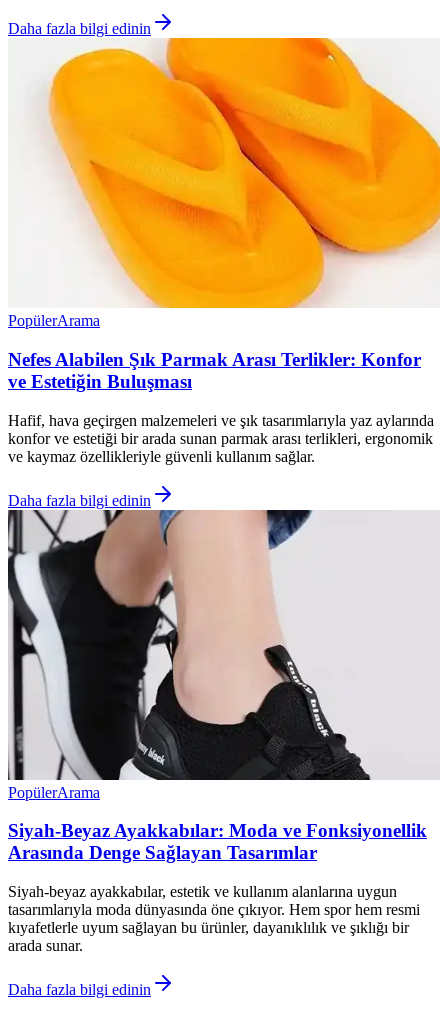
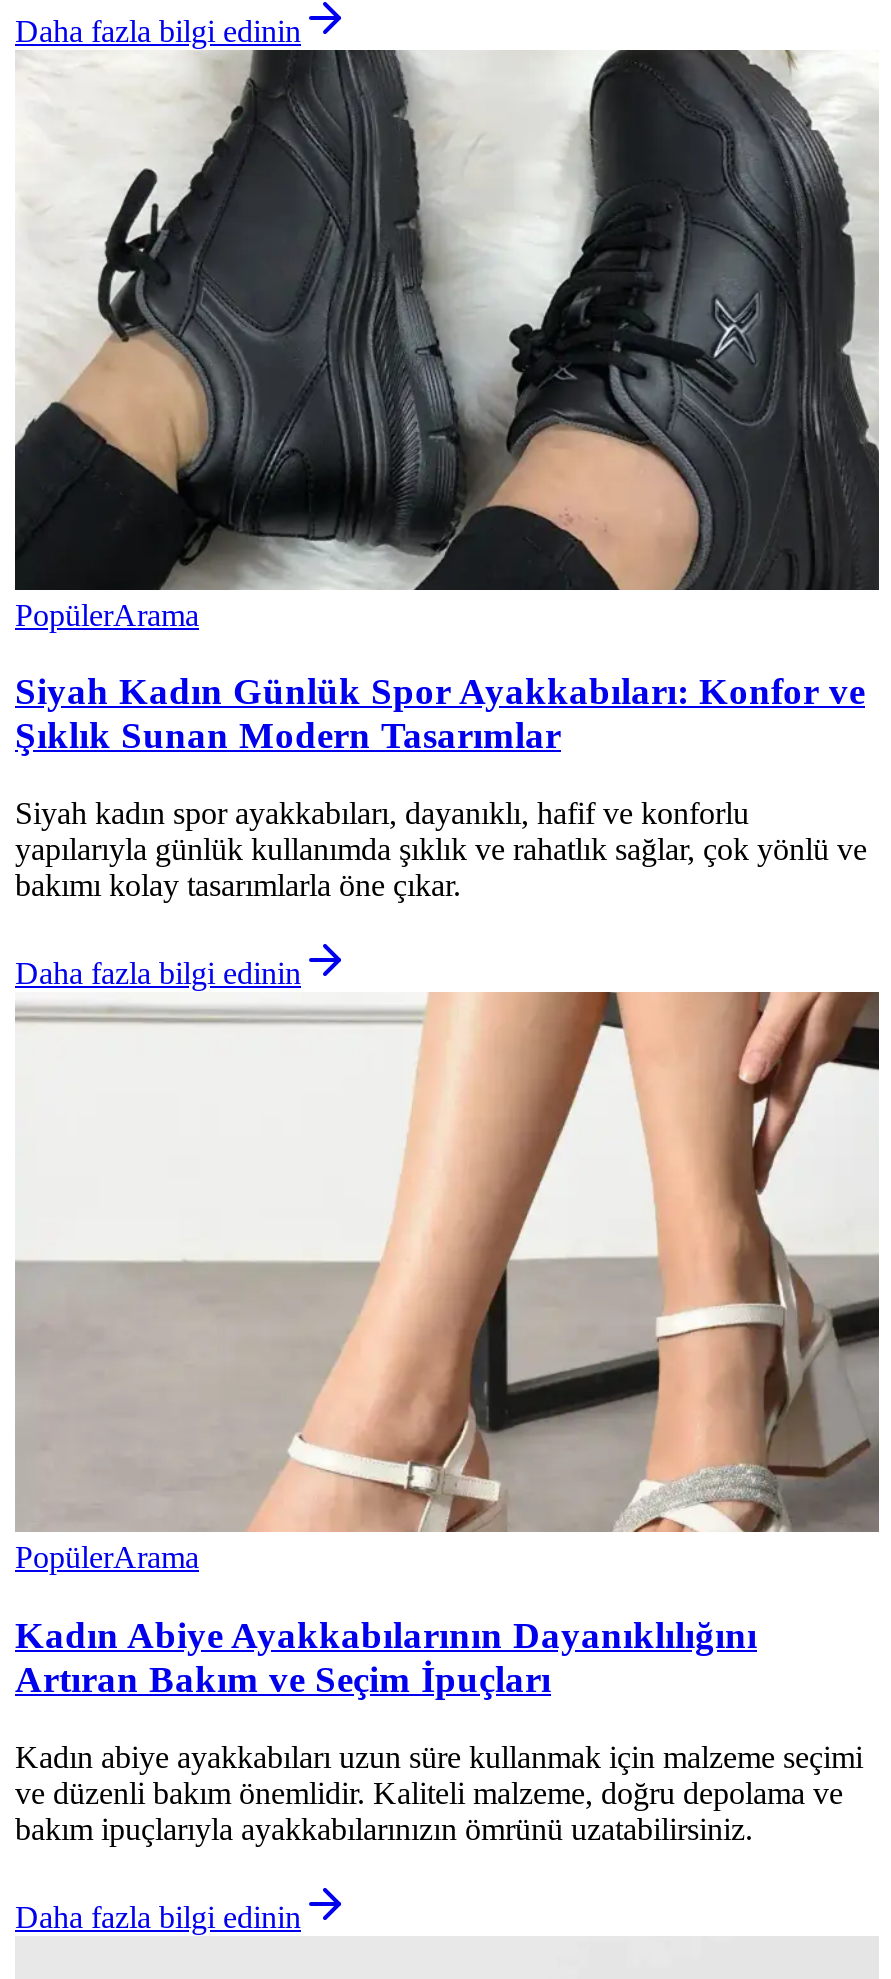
- [image]
- Nefes Alabilen Şık Parmak Arası Terlikler: Konfor
- ve Estetiğin Buluşması
+ [image]
+ Siyah Kadın Günlük Spor Ayakkabıları: Konfor ve
+ Şıklık Sunan Modern Tasarımlar

- Hafif, hava geçirgen malzemeleri ve şık tasarımlarıyla yaz aylarında
- konfor ve estetiği bir arada sunan parmak arası terlikleri, ergonomik
- ve kaymaz özellikleriyle güvenli kullanım sağlar.
+ Siyah kadın spor ayakkabıları, dayanıklı, hafif ve konforlu
+ yapılarıyla günlük kullanımda şıklık ve rahatlık sağlar, çok yönlü ve
+ bakımı kolay tasarımlarla öne çıkar.

- [image]
+ [image]

- Siyah-Beyaz Ayakkabılar: Moda ve Fonksiyonellik
- Arasında Denge Sağlayan Tasarımlar
+ Kadın Abiye Ayakkabılarının Dayanıklılığını
+ Artıran Bakım ve Seçim İpuçları

- Siyah-beyaz ayakkabılar, estetik ve kullanım alanlarına uygun
- tasarımlarıyla moda dünyasında öne çıkıyor. Hem spor hem resmi
- kıyafetlerle uyum sağlayan bu ürünler, dayanıklılık ve şıklığı bir
- arada sunar.
+ Kadın abiye ayakkabıları uzun süre kullanmak için malzeme seçimi
+ ve düzenli bakım önemlidir. Kaliteli malzeme, doğru depolama ve
+ bakım ipuçlarıyla ayakkabılarınızın ömrünü uzatabilirsiniz.
